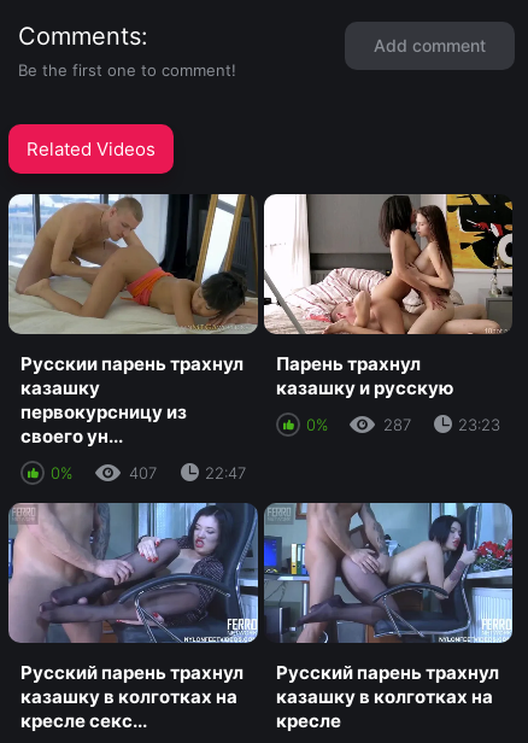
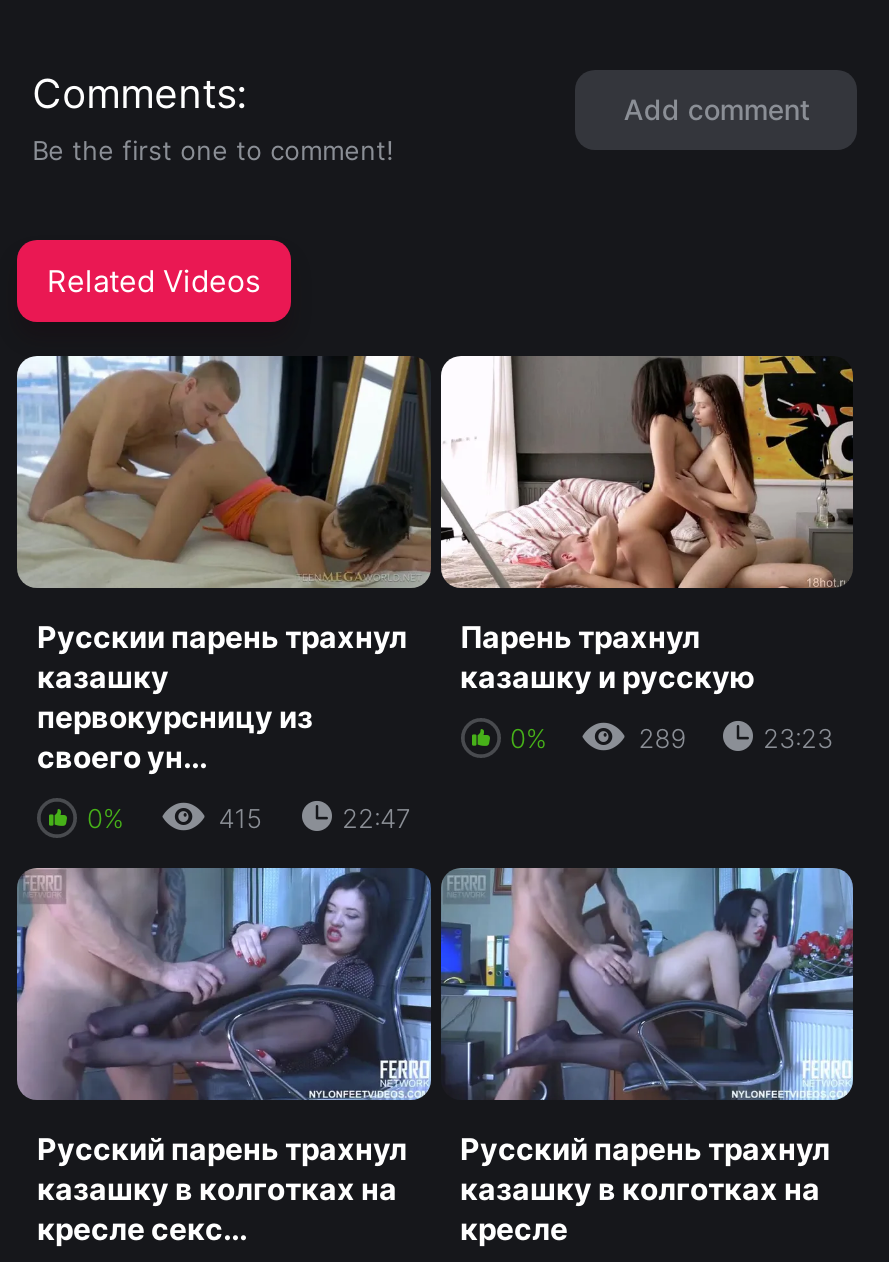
- 287
+ 289

- 407
+ 415
